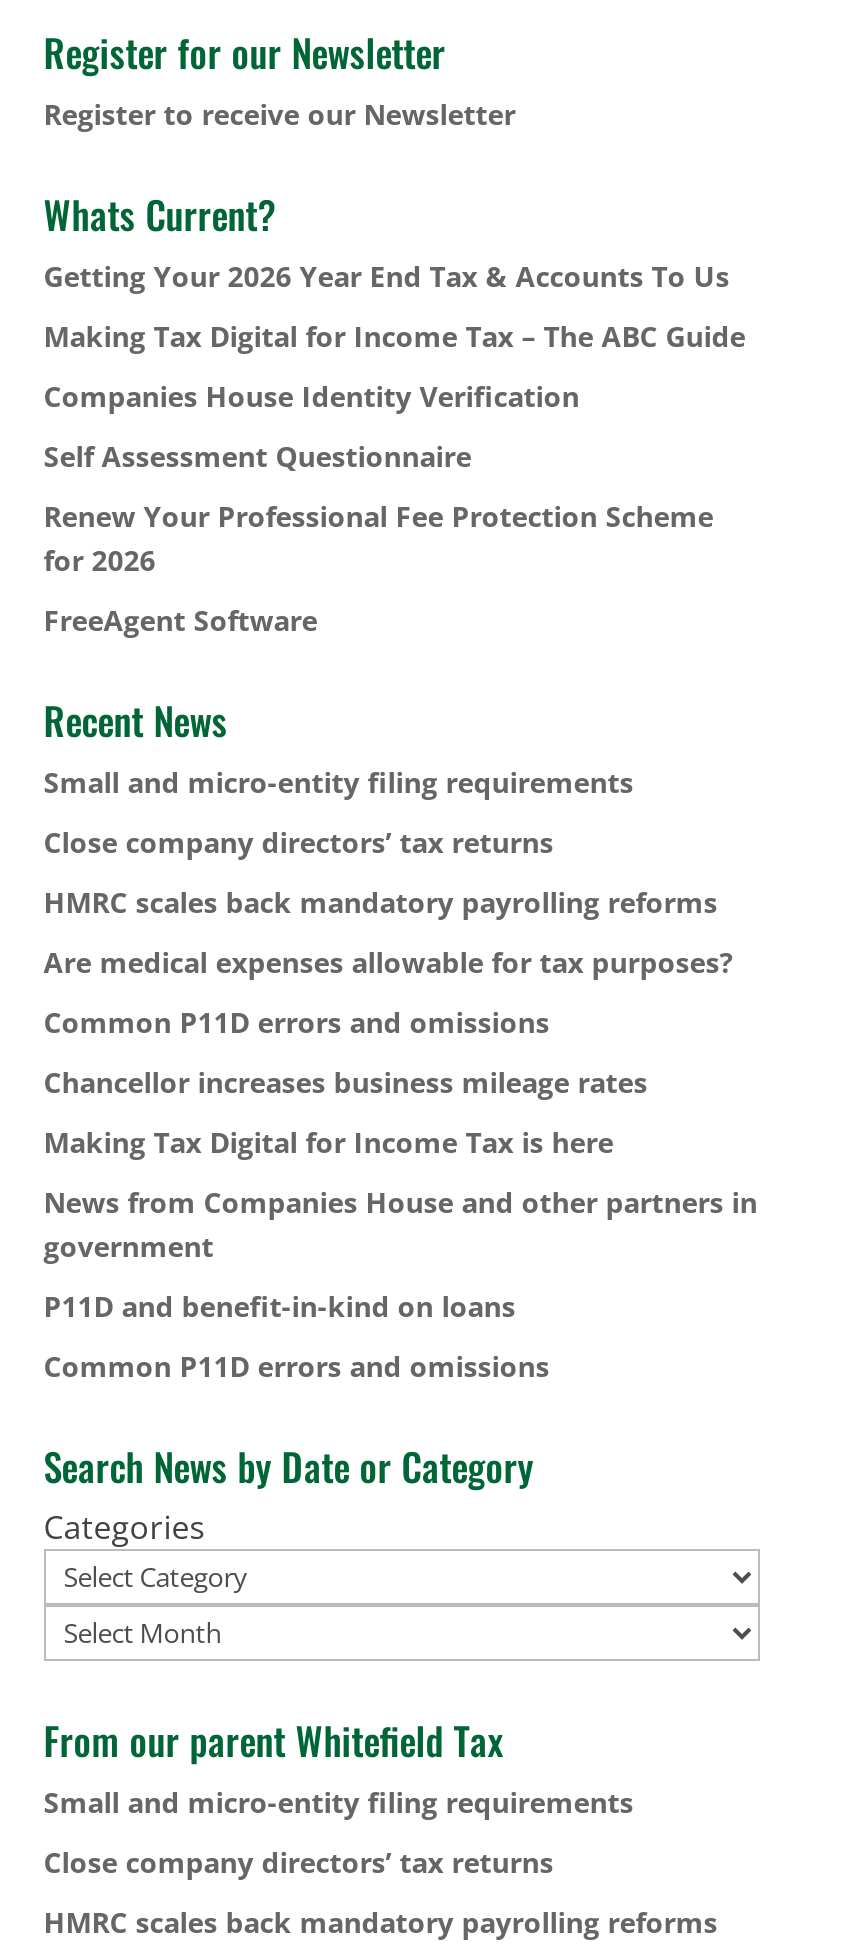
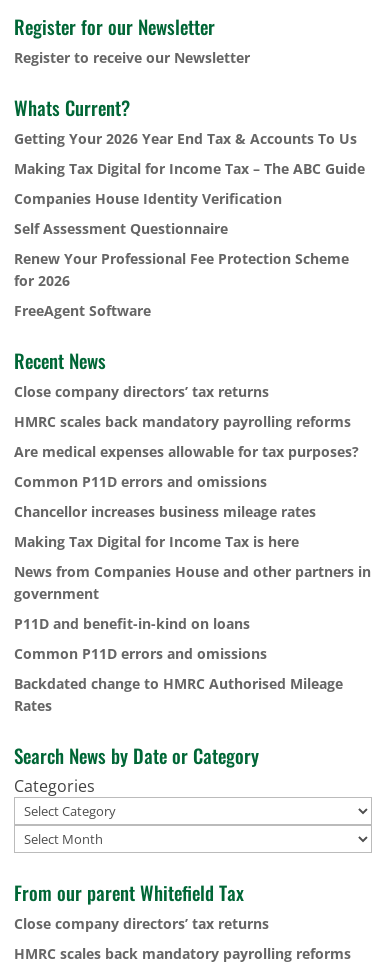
- Small and micro-entity filing requirements

moved up: Close company directors’ tax returns | HMRC scales back mandatory payrolling reforms | Are medical expenses allowable for tax purposes? | ... | P11D and benefit-in-kind on loans | Common P11D errors and omissions

+ Backdated change to HMRC Authorised Mileage
+ Rates

moved down: Search News by Date or Category | Categories | From our parent Whitefield Tax

- Small and micro-entity filing requirements
